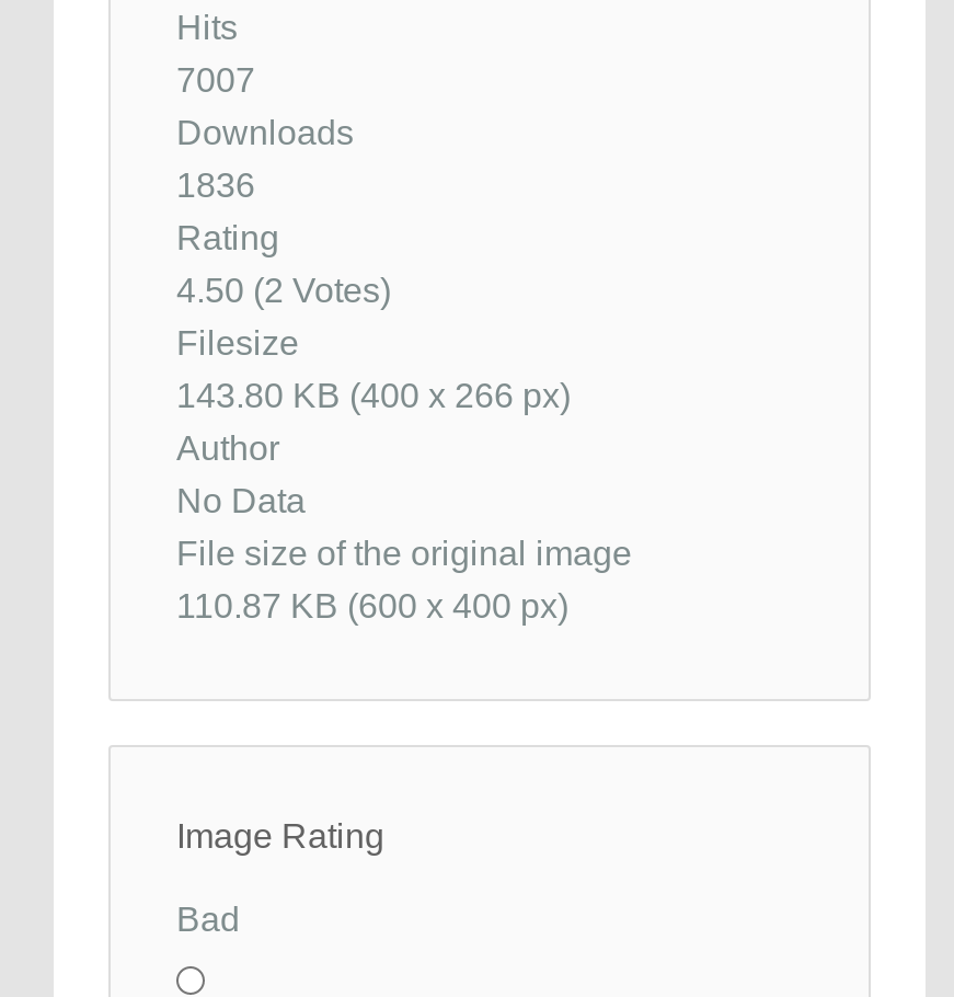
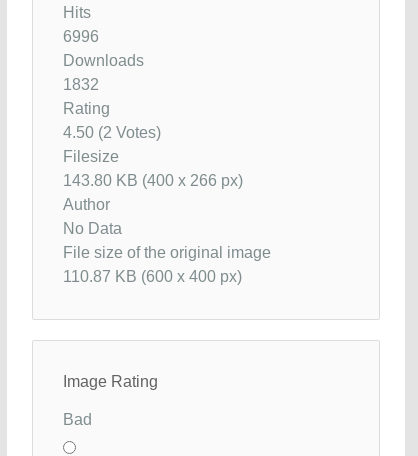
- 7007
+ 6996

- 1836
+ 1832
